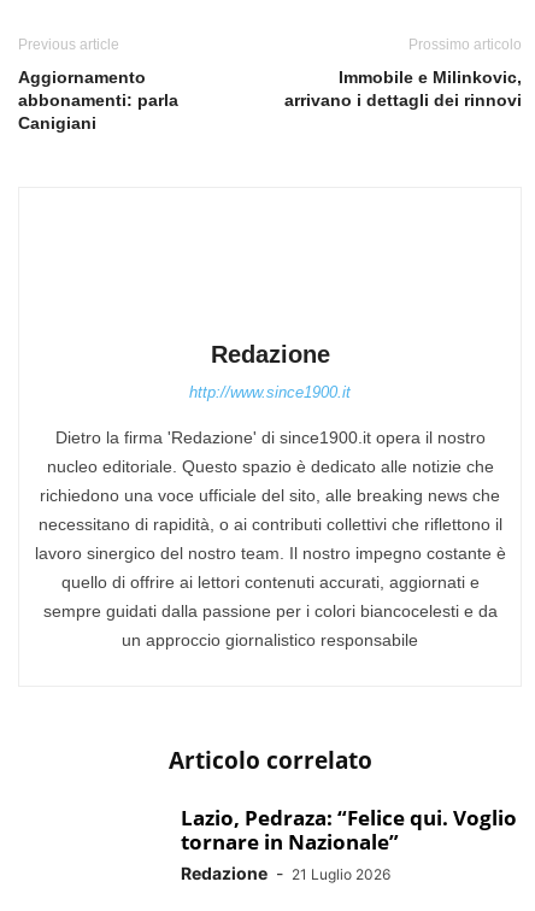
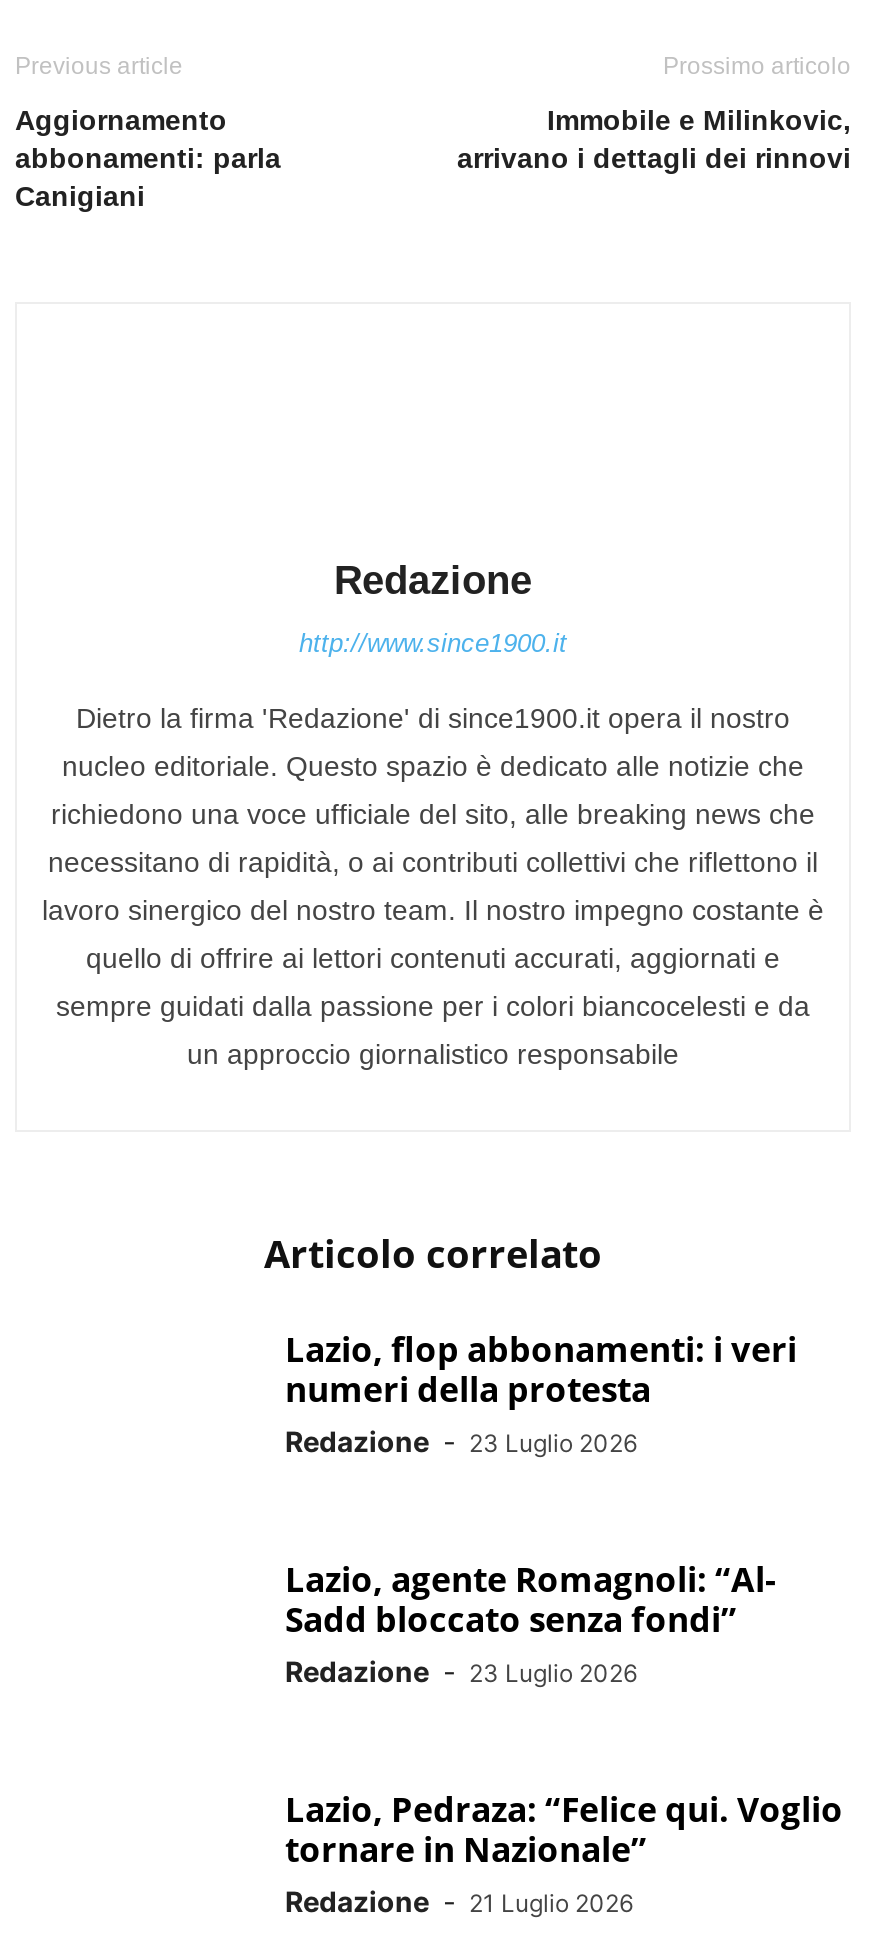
+ Lazio, flop abbonamenti: i veri
+ numeri della protesta
+ Redazione - 23 Luglio 2026
+ Lazio, agente Romagnoli: “Al-
+ Sadd bloccato senza fondi”
+ Redazione - 23 Luglio 2026
